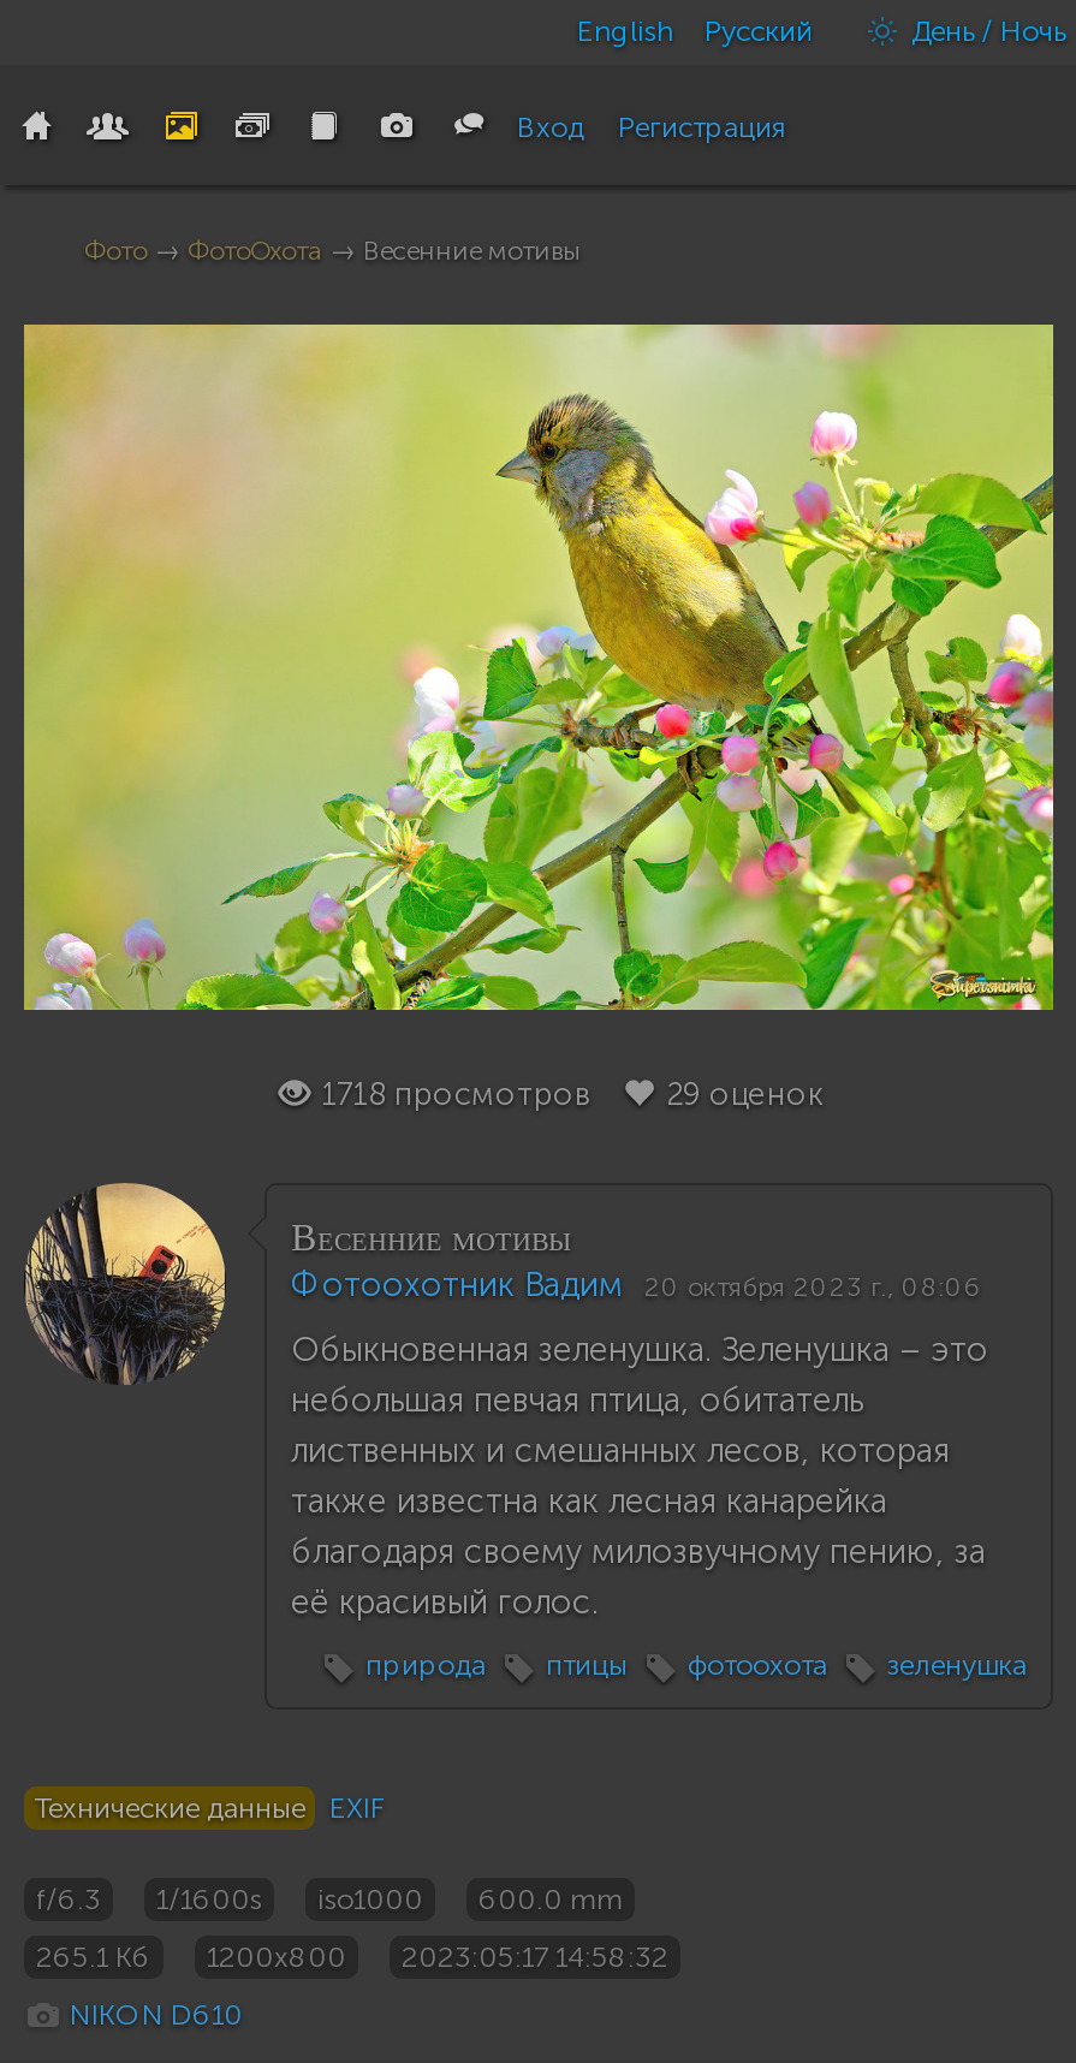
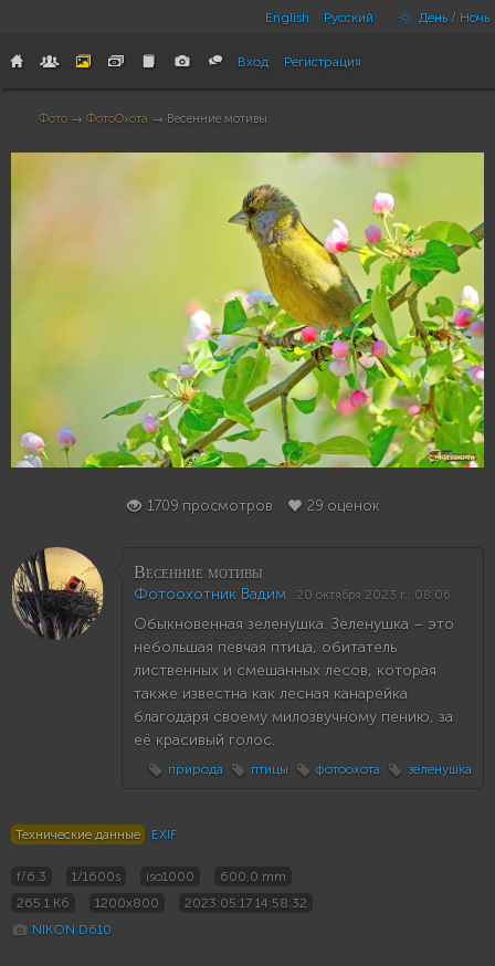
- 1718 просмотров 29 оценок
+ 1709 просмотров 29 оценок
